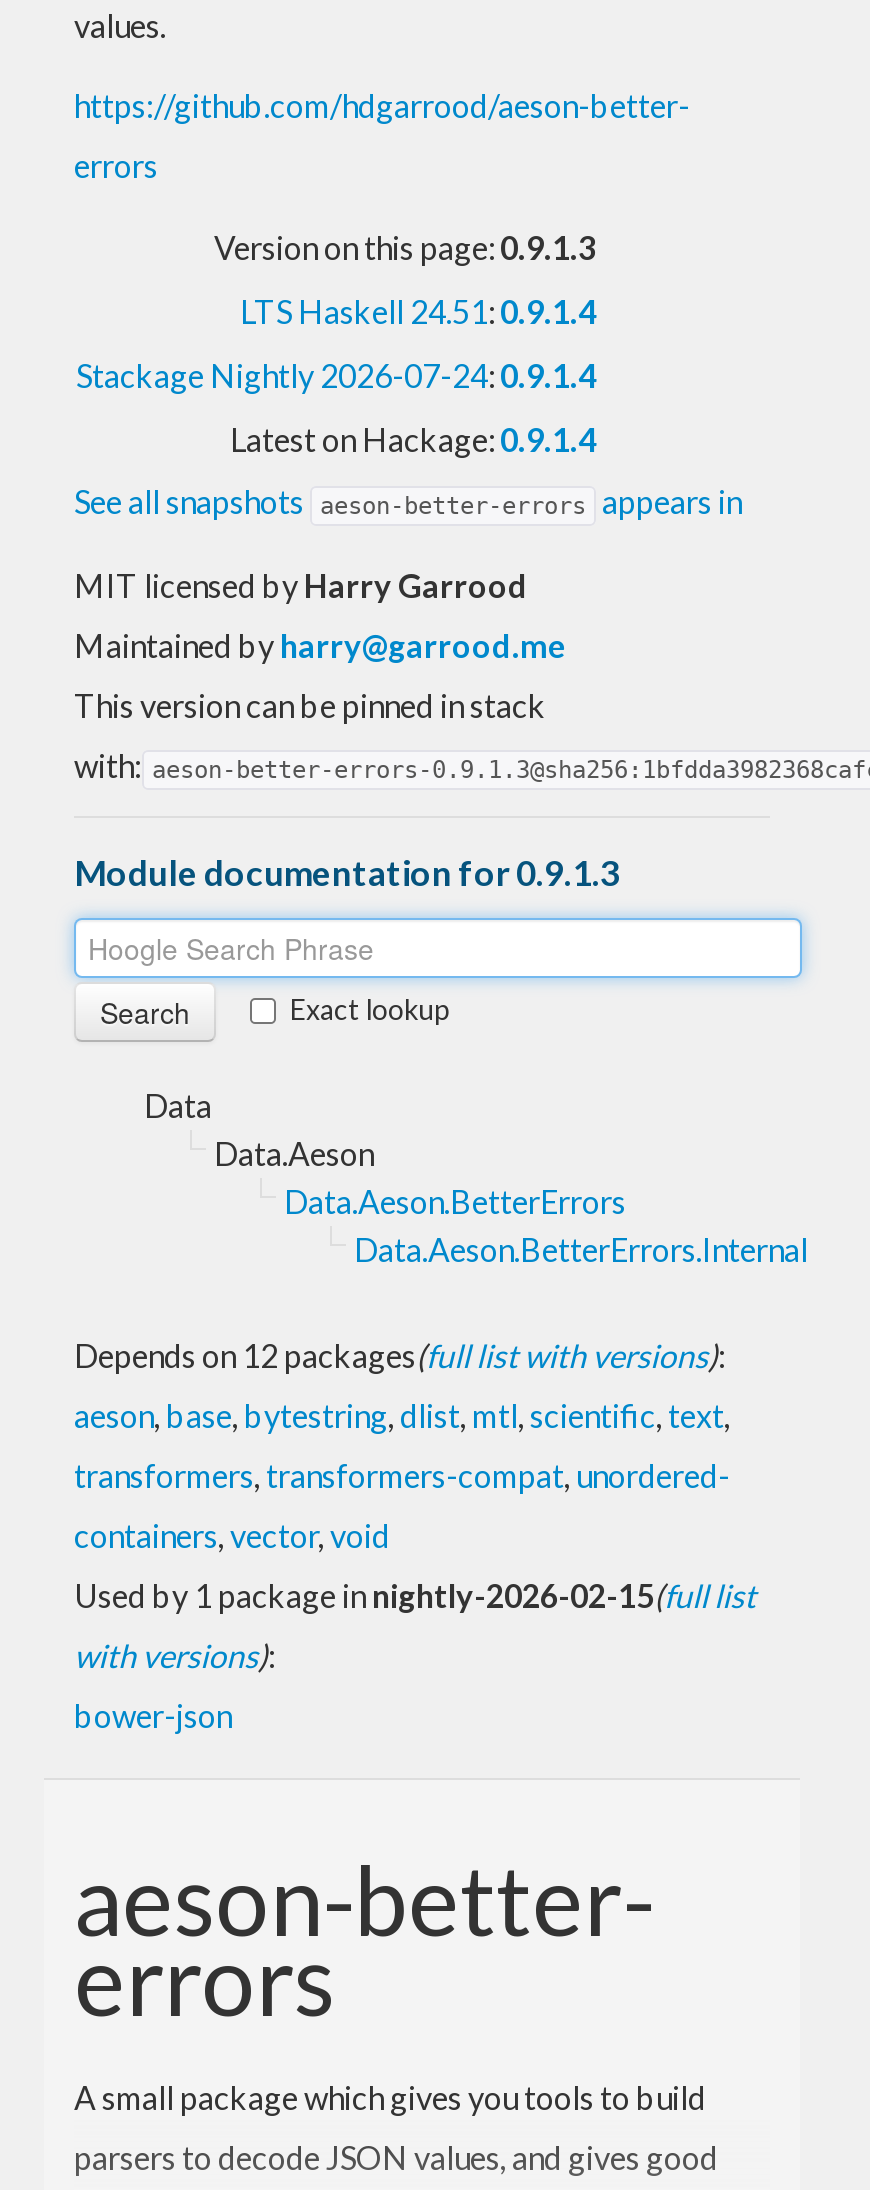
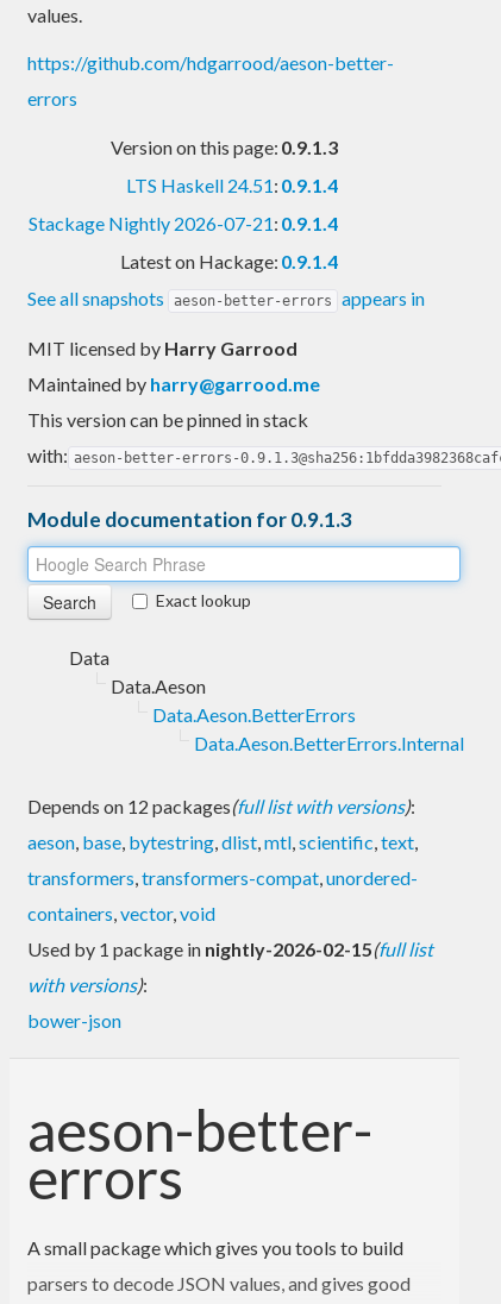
- Stackage Nightly 2026-07-24: 0.9.1.4
+ Stackage Nightly 2026-07-21: 0.9.1.4
